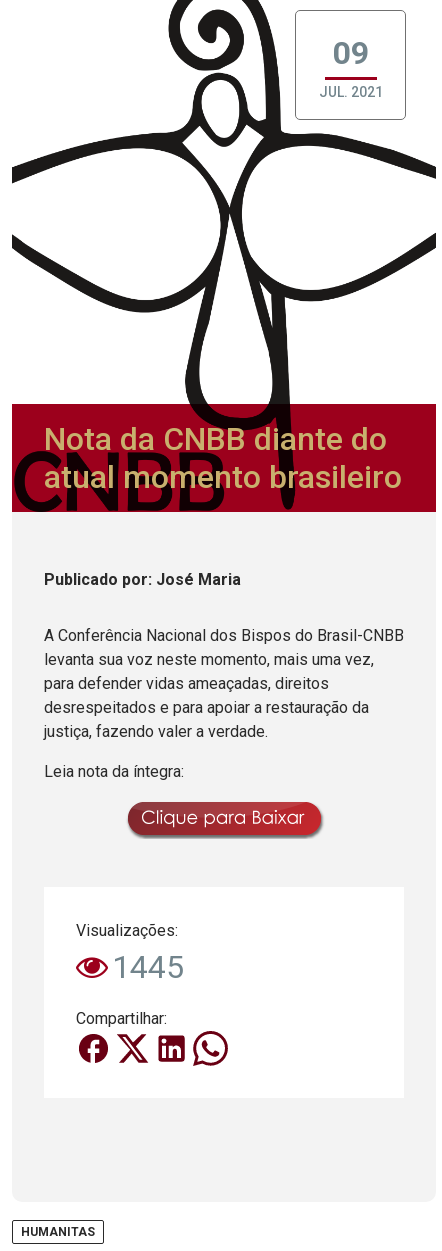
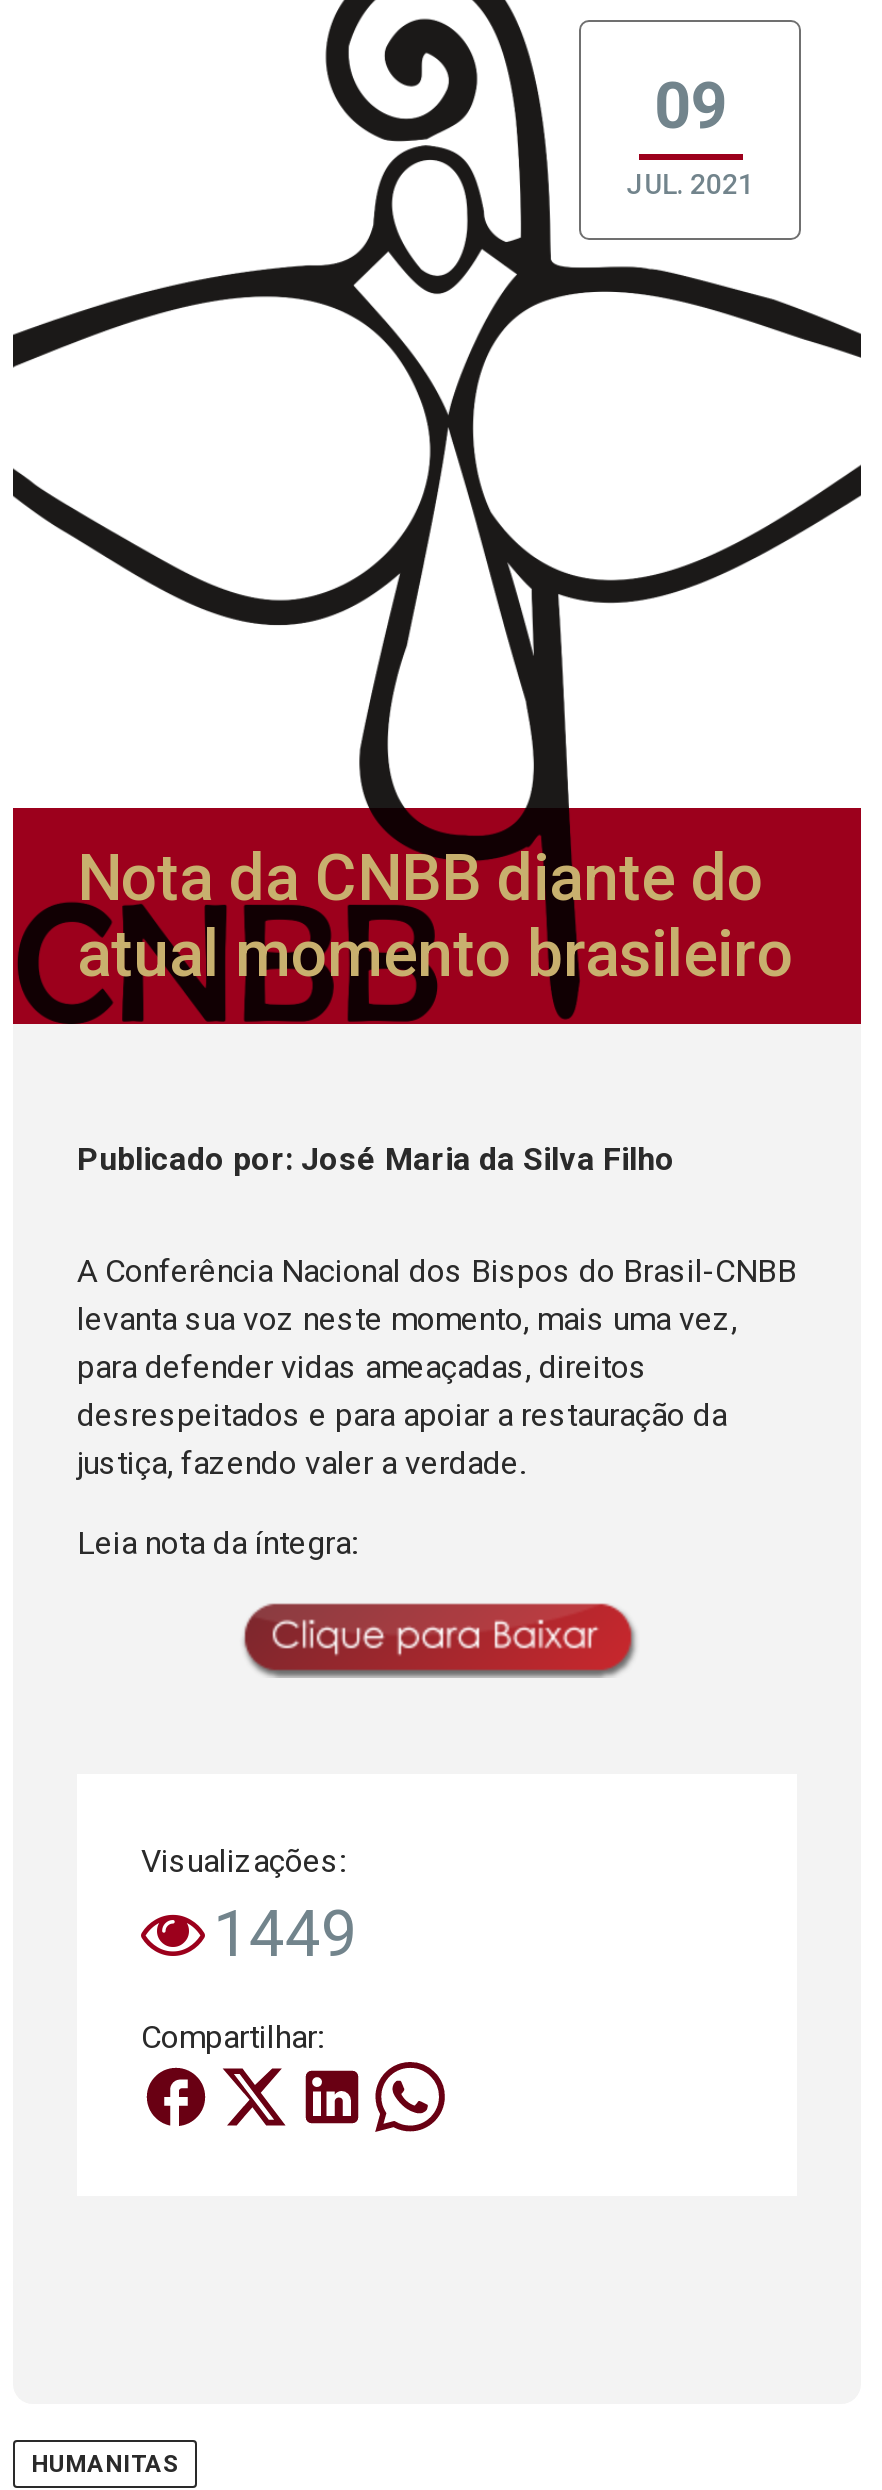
- Publicado por: José Maria
+ Publicado por: José Maria da Silva Filho

- 1445
+ 1449
